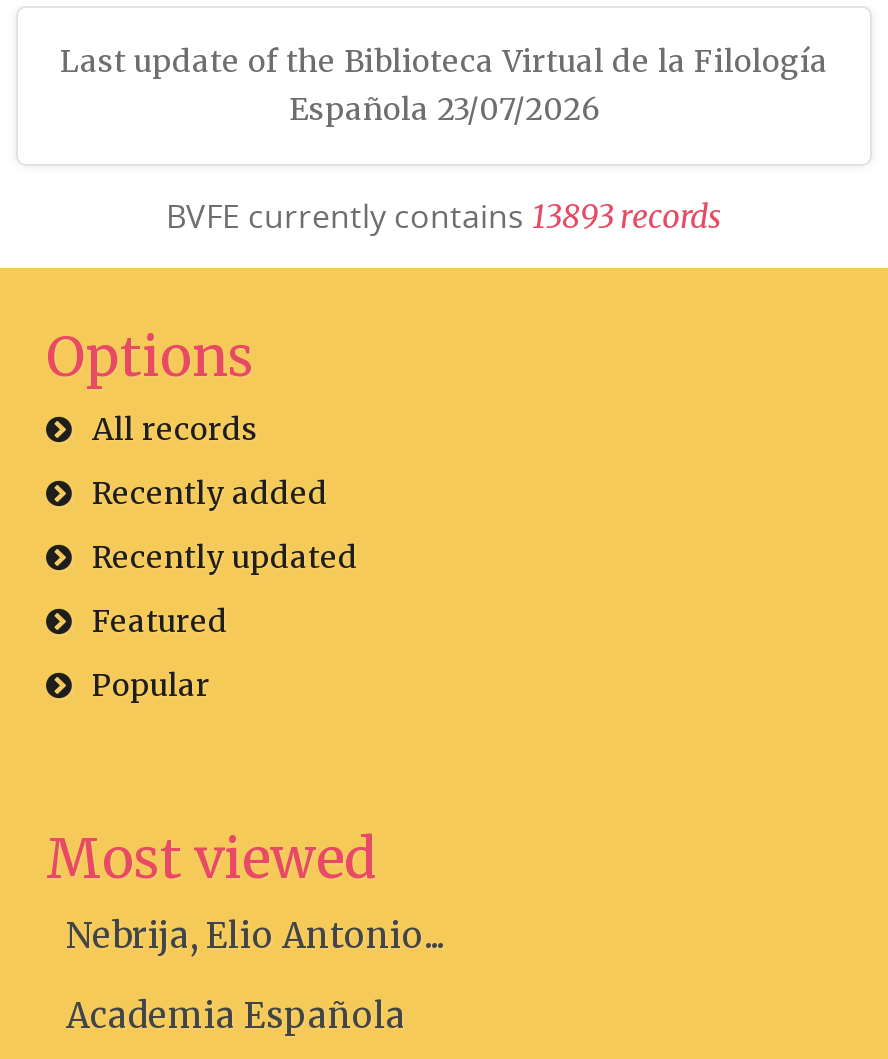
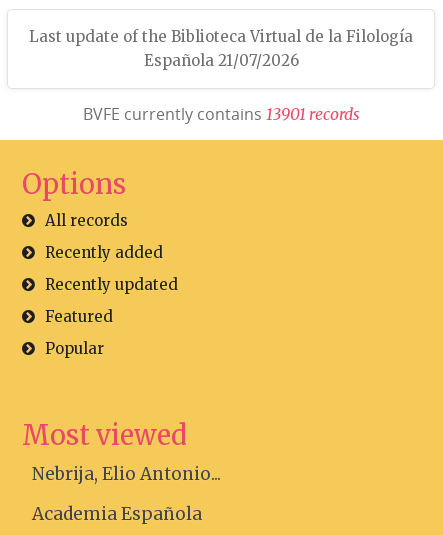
- Española 23/07/2026
+ Española 21/07/2026

- BVFE currently contains 13893 r ecords
+ BVFE currently contains 13901 r ecords
